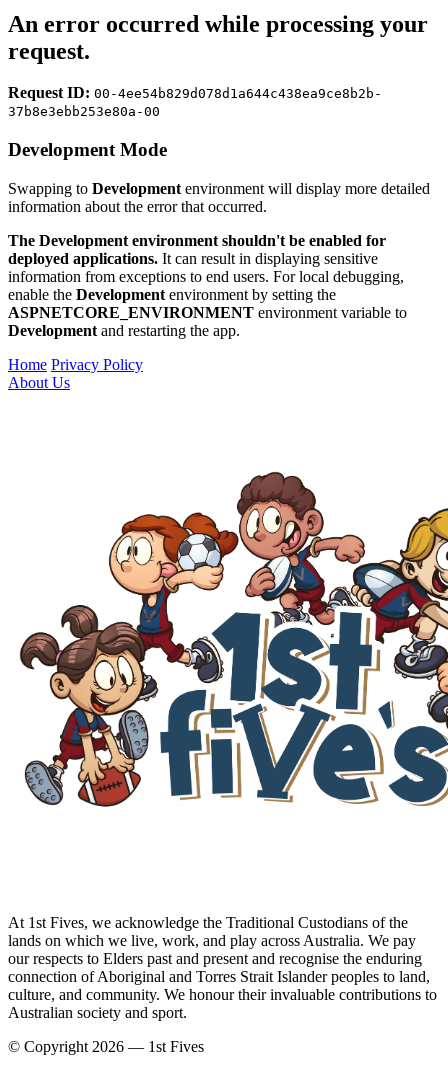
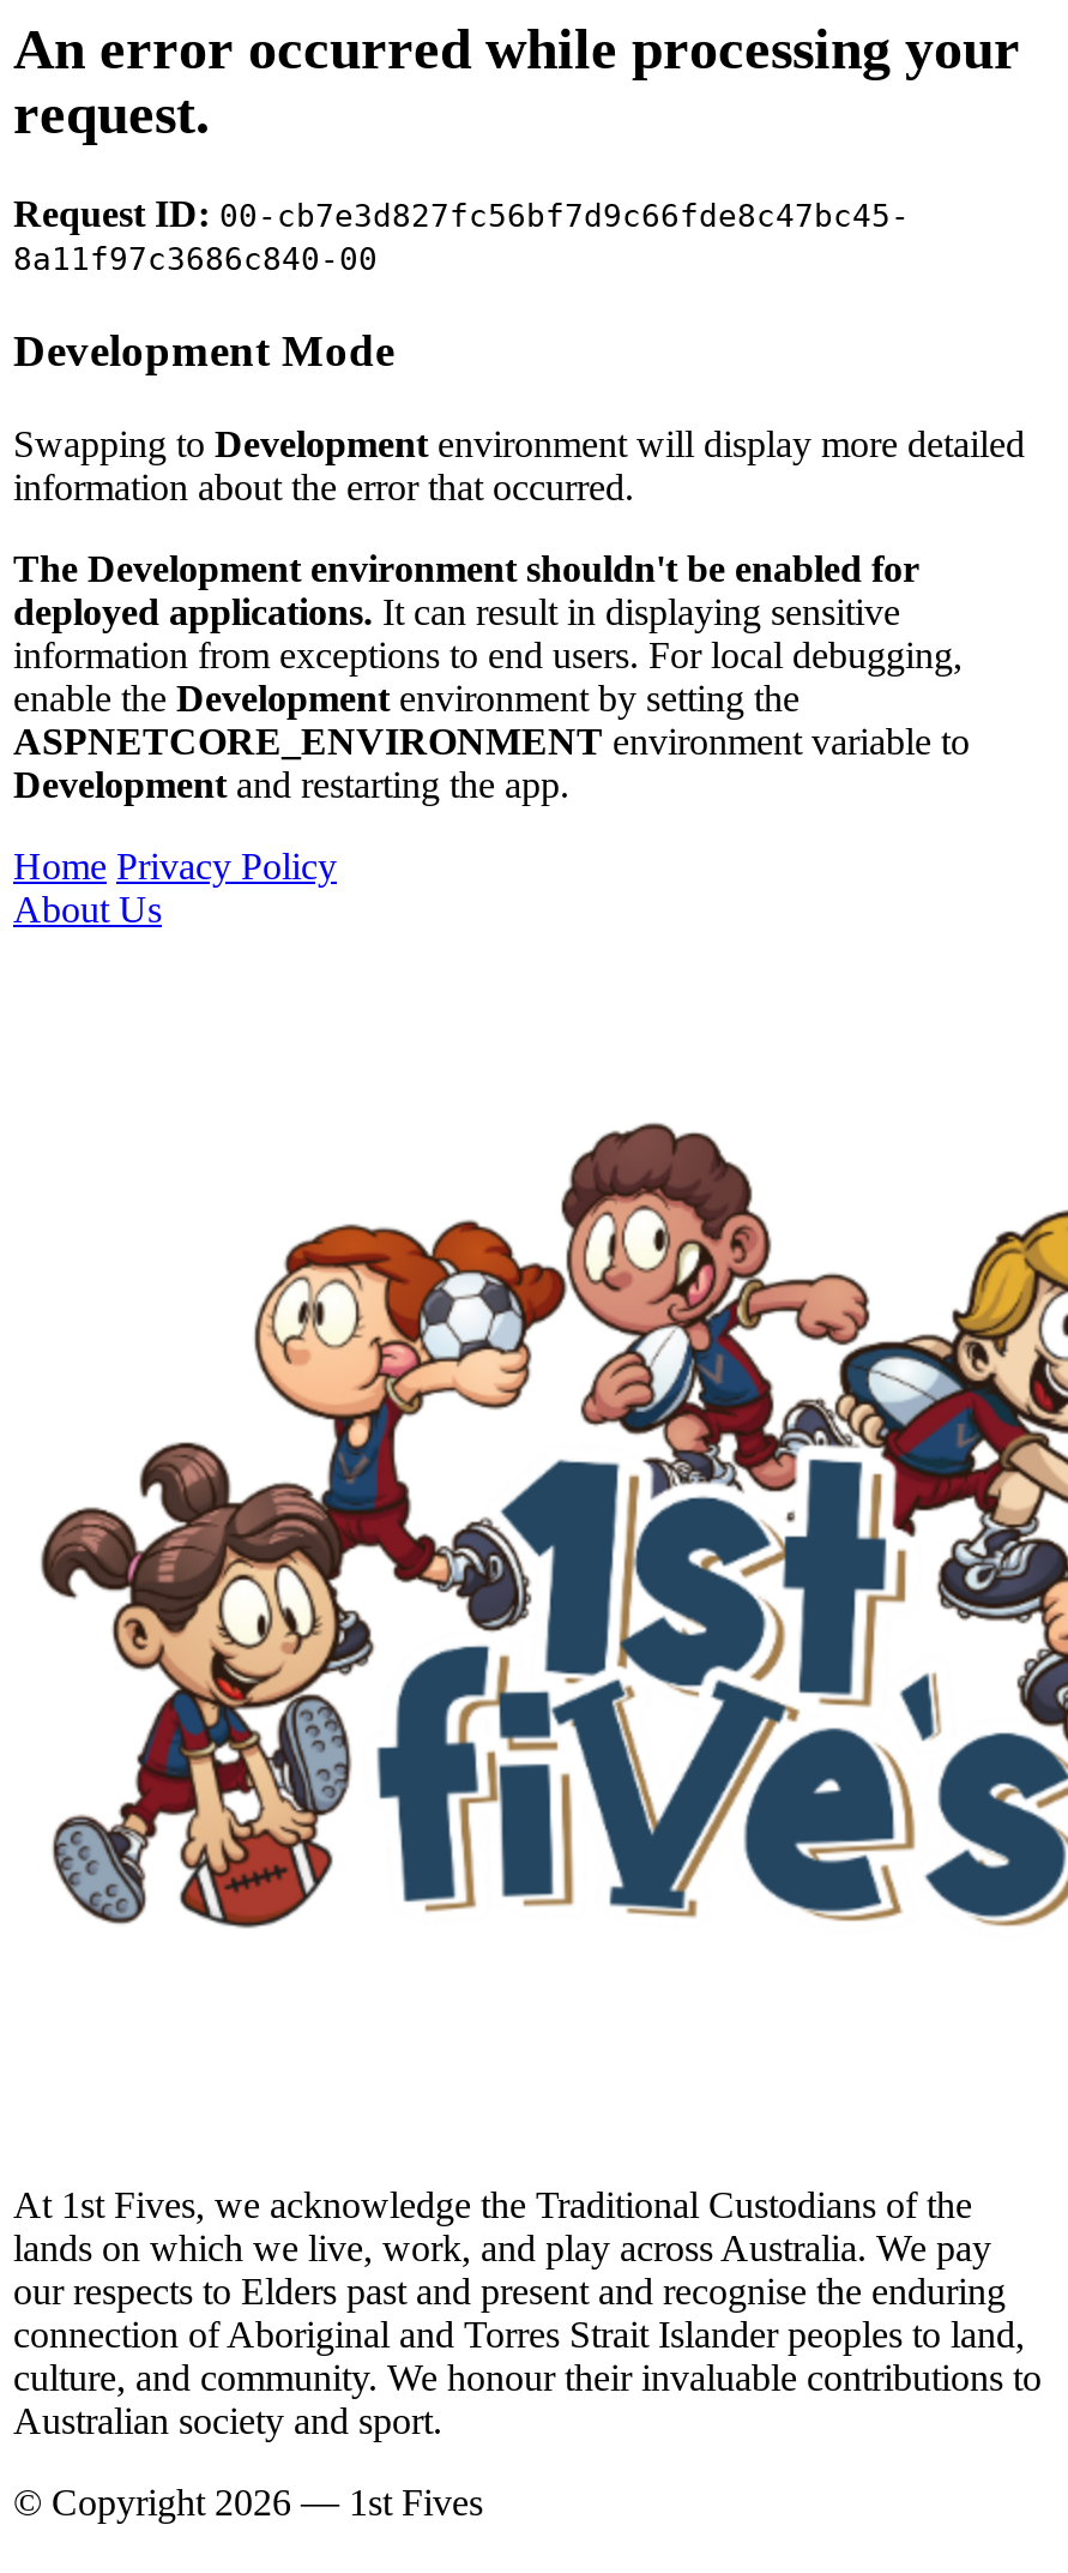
- Request ID: 00-4ee54b829d078d1a644c438ea9ce8b2b-
- 37b8e3ebb253e80a-00
+ Request ID: 00-cb7e3d827fc56bf7d9c66fde8c47bc45-
+ 8a11f97c3686c840-00
